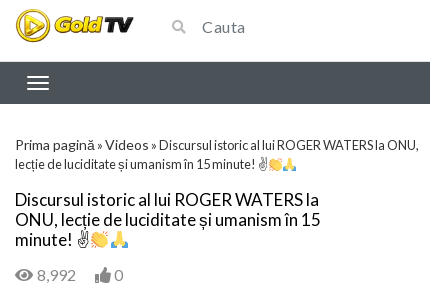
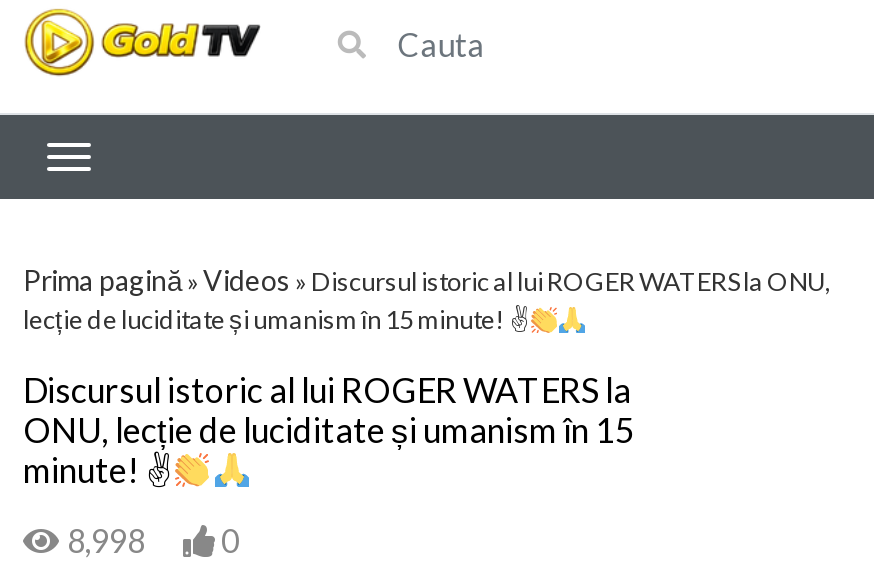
- 8,992 0
+ 8,998 0
